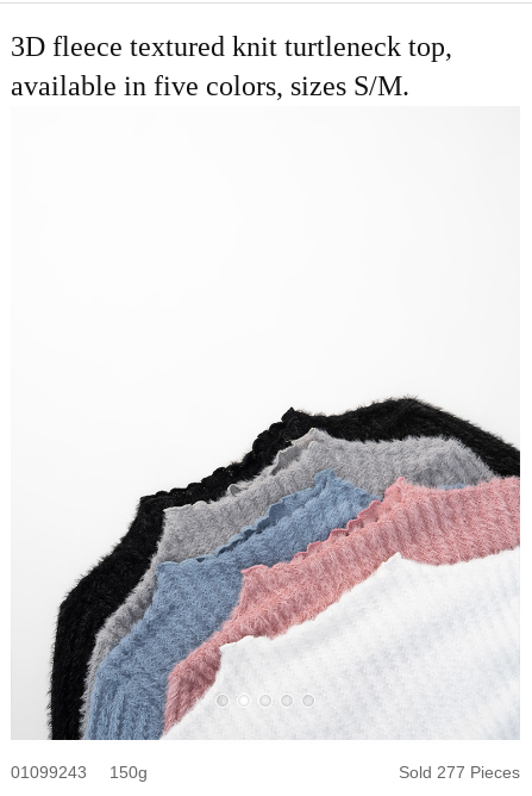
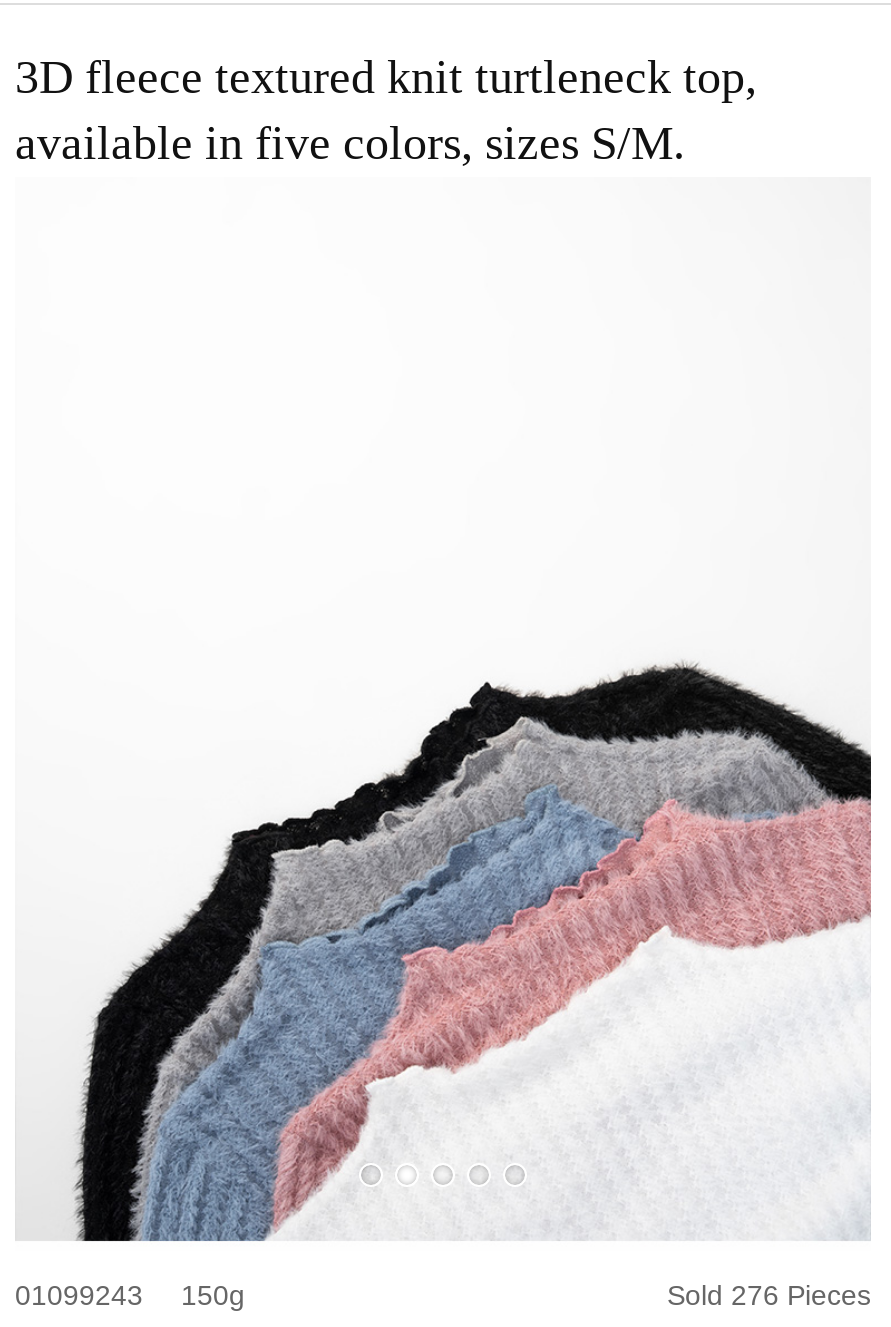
- Sold 277 Pieces
+ Sold 276 Pieces
